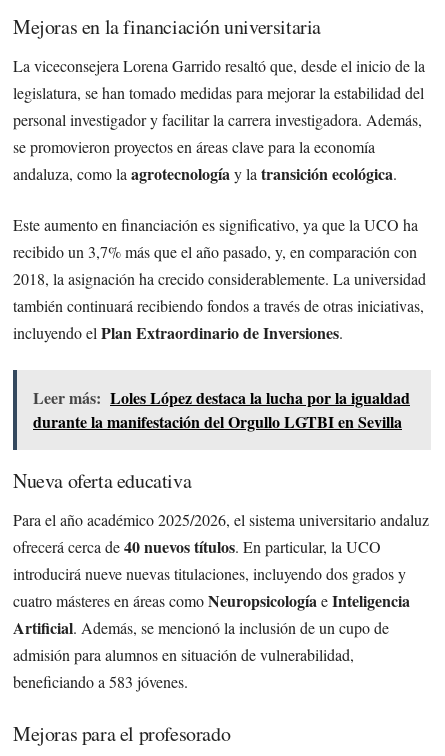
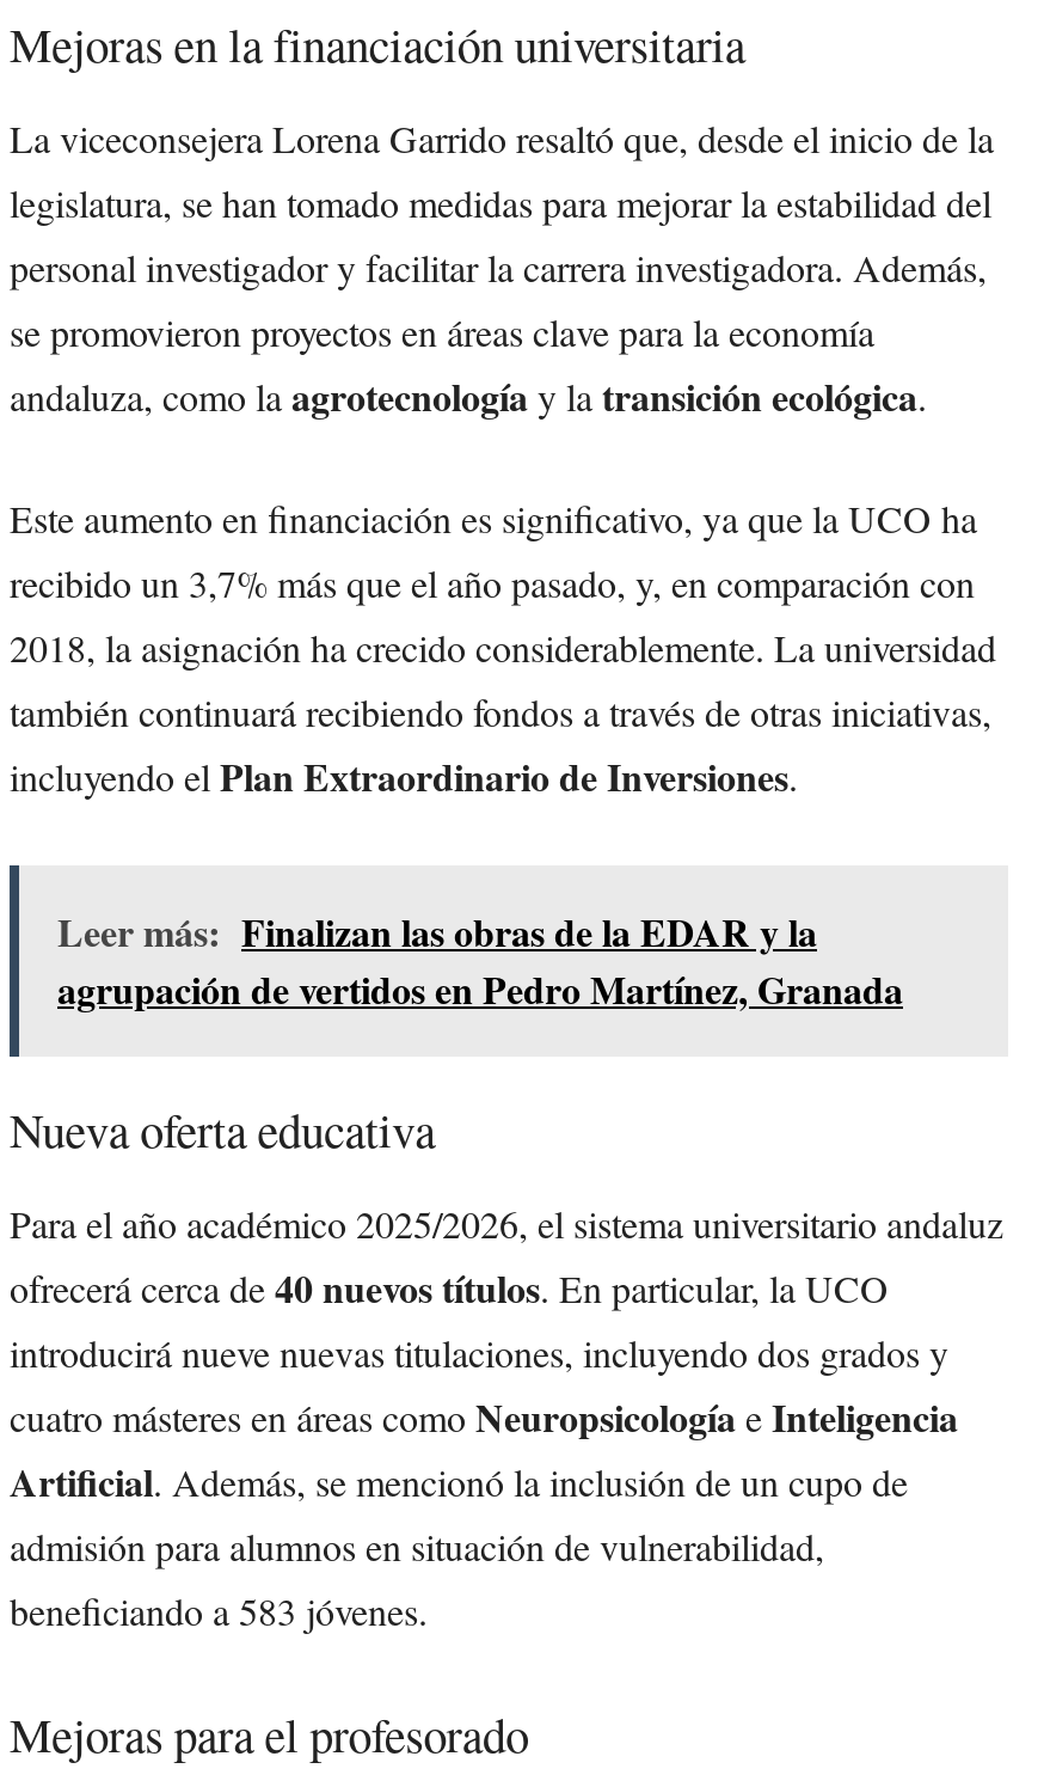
- Leer más: Loles López destaca la lucha por la igualdad
- durante la manifestación del Orgullo LGTBI en Sevilla
+ Leer más: Finalizan las obras de la EDAR y la
+ agrupación de vertidos en Pedro Martínez, Granada
